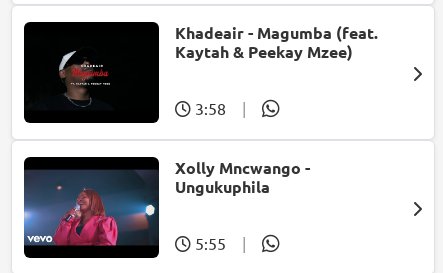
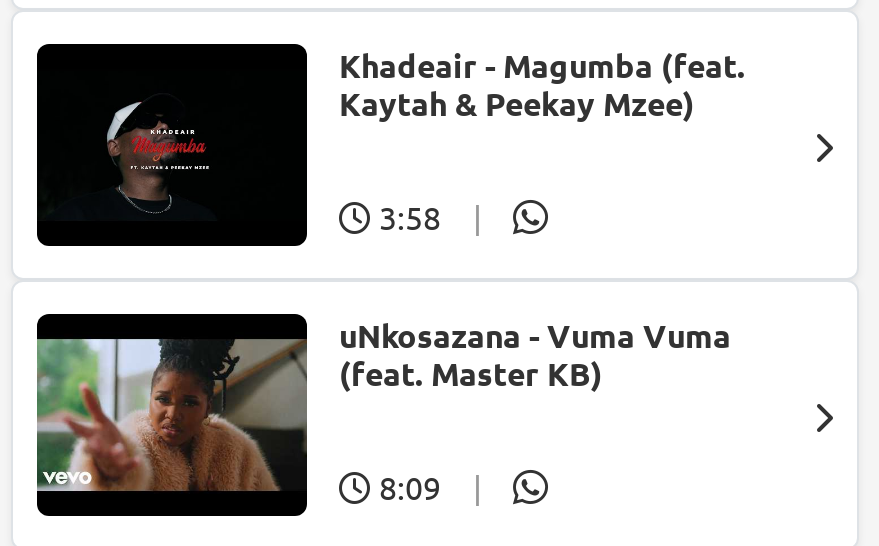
- [image]
- Xolly Mncwango -
- Ungukuphila
+ [image]
+ uNkosazana - Vuma Vuma
+ (feat. Master KB)

- 5:55
+ 8:09
